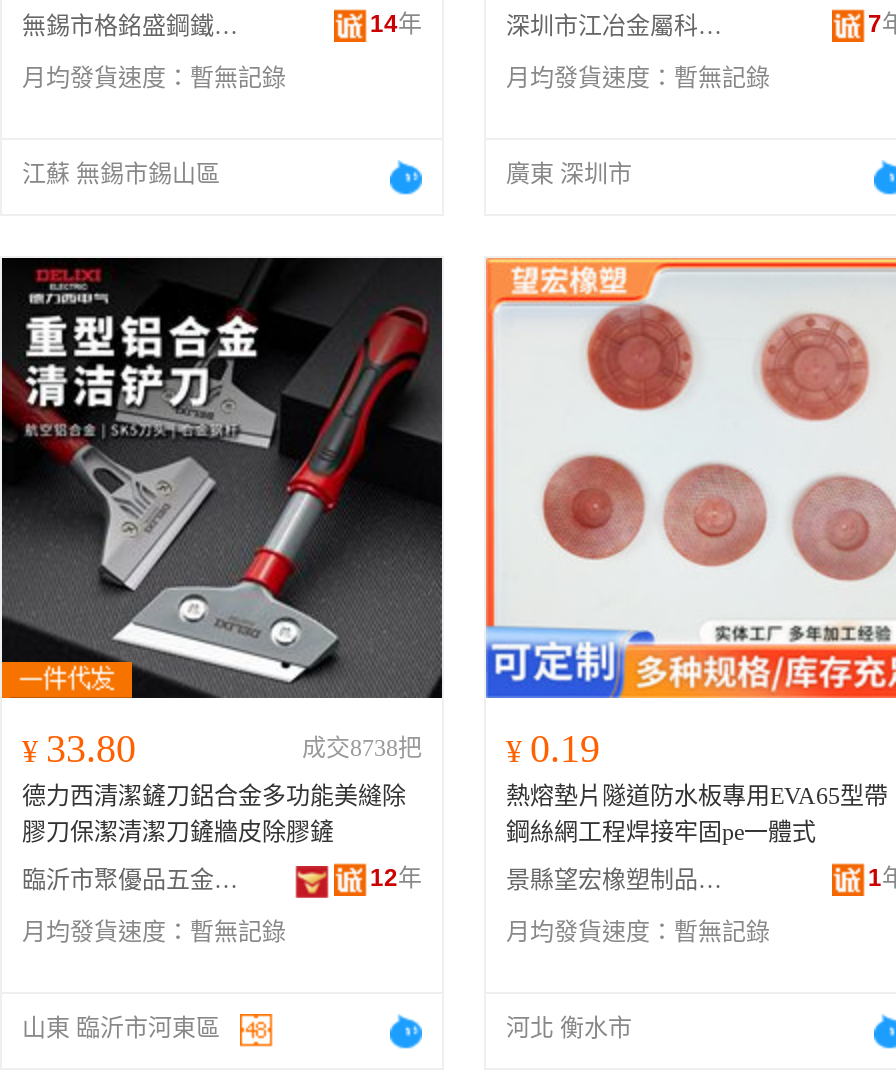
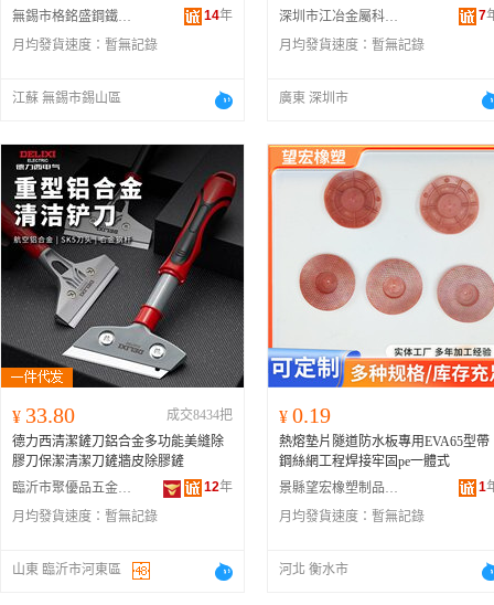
- 成交8738把
+ 成交8434把
